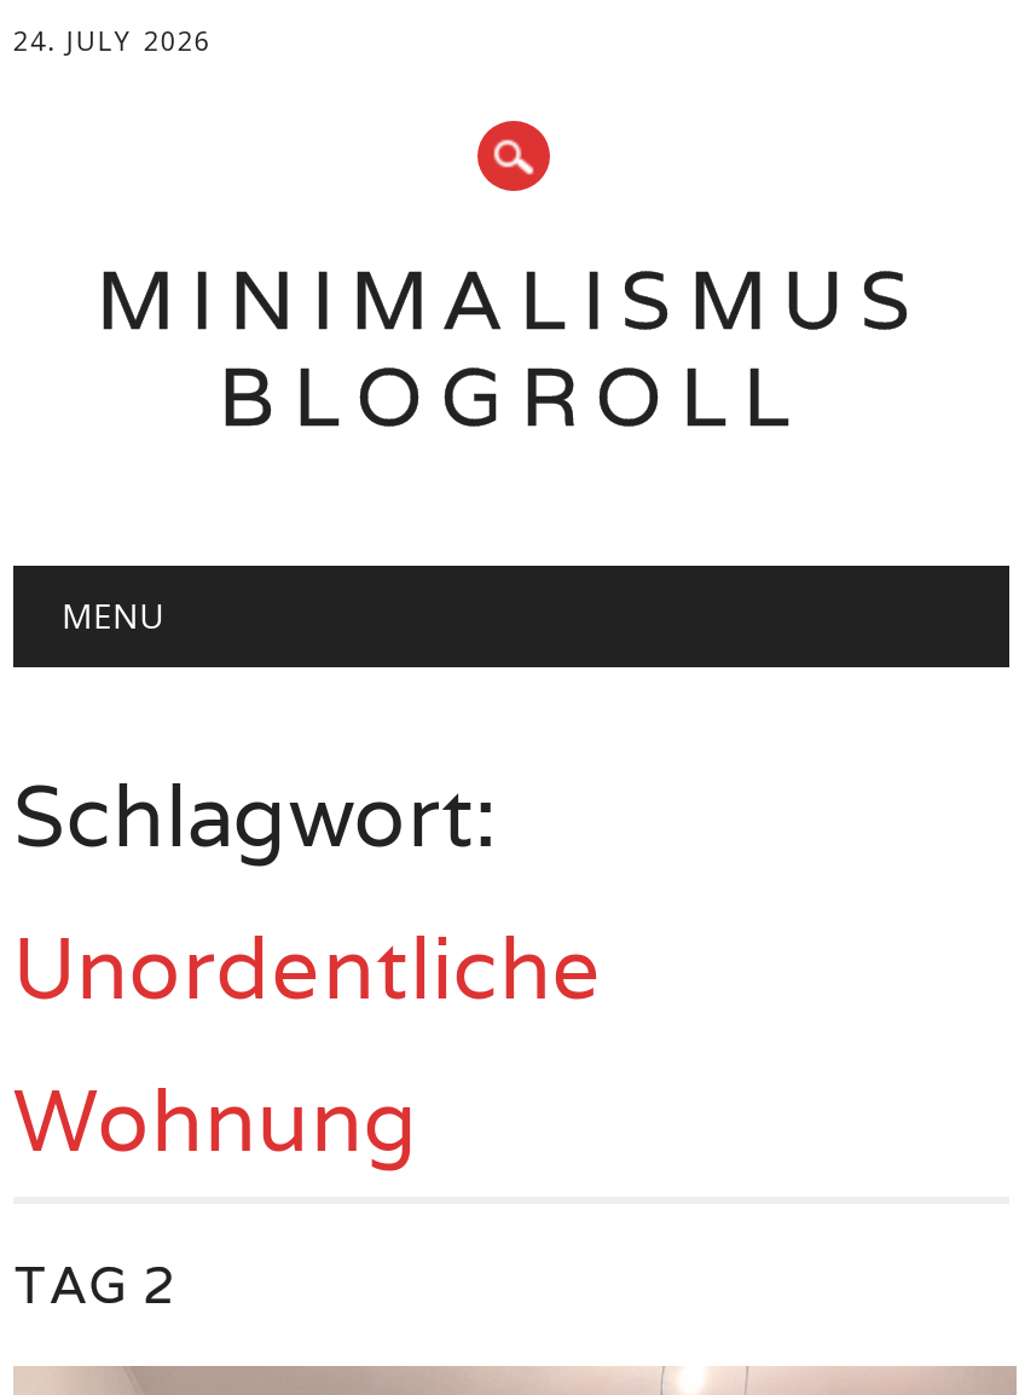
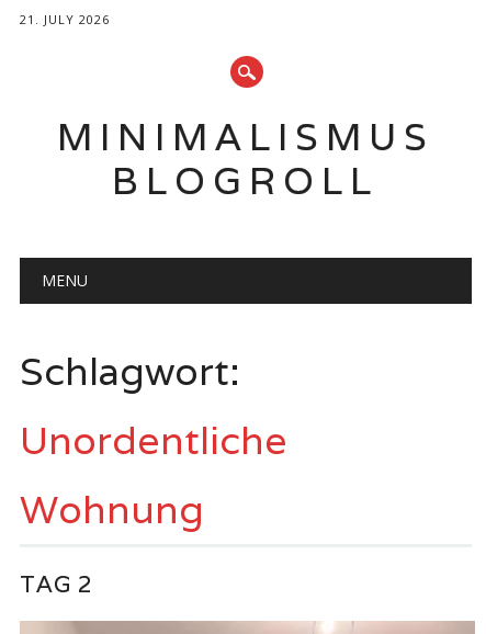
- 24. JULY 2026
+ 21. JULY 2026
